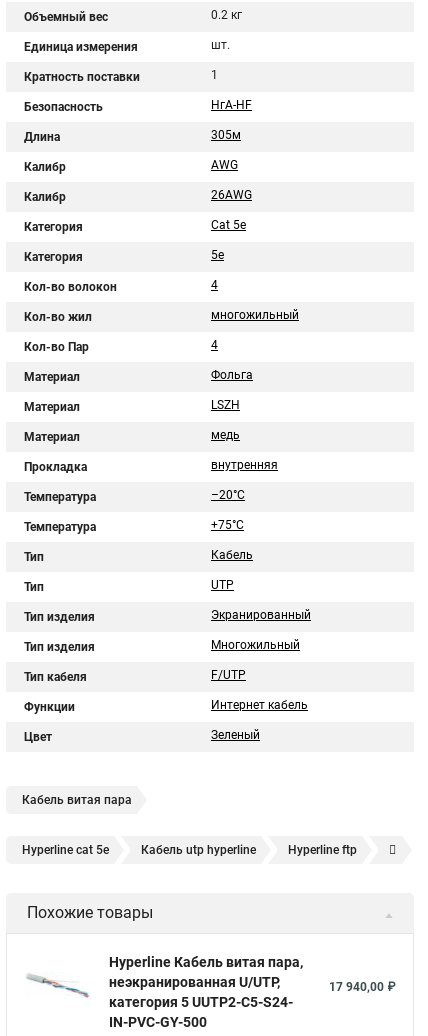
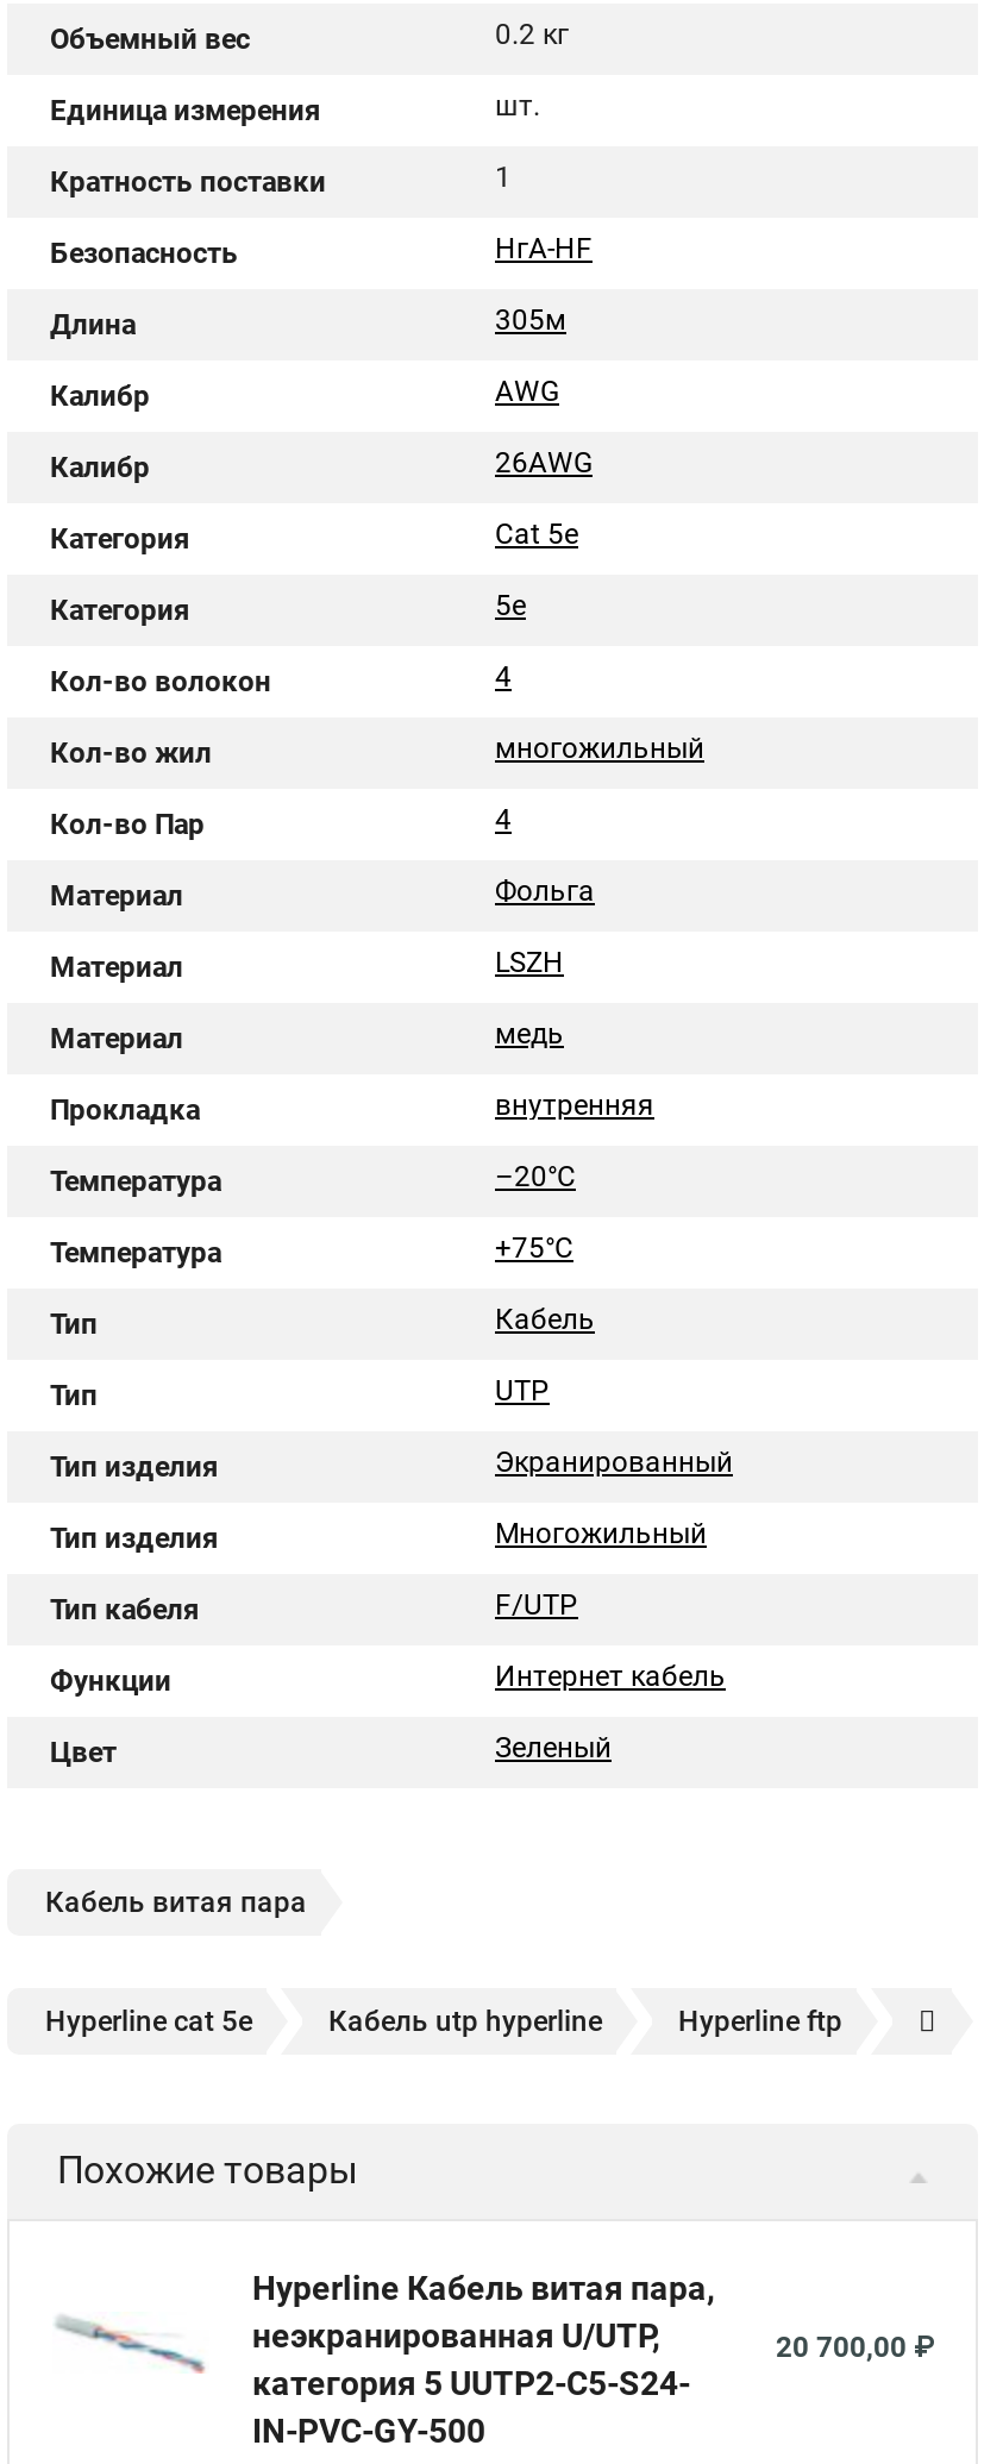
- 17 940,00 ₽
+ 20 700,00 ₽
